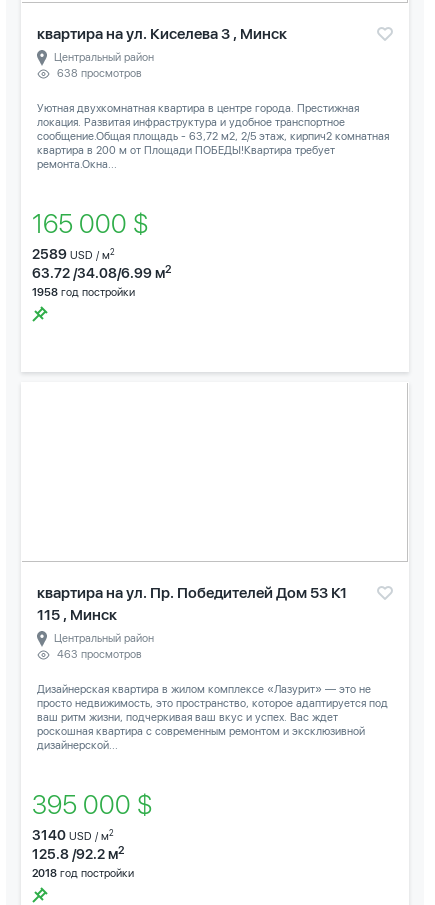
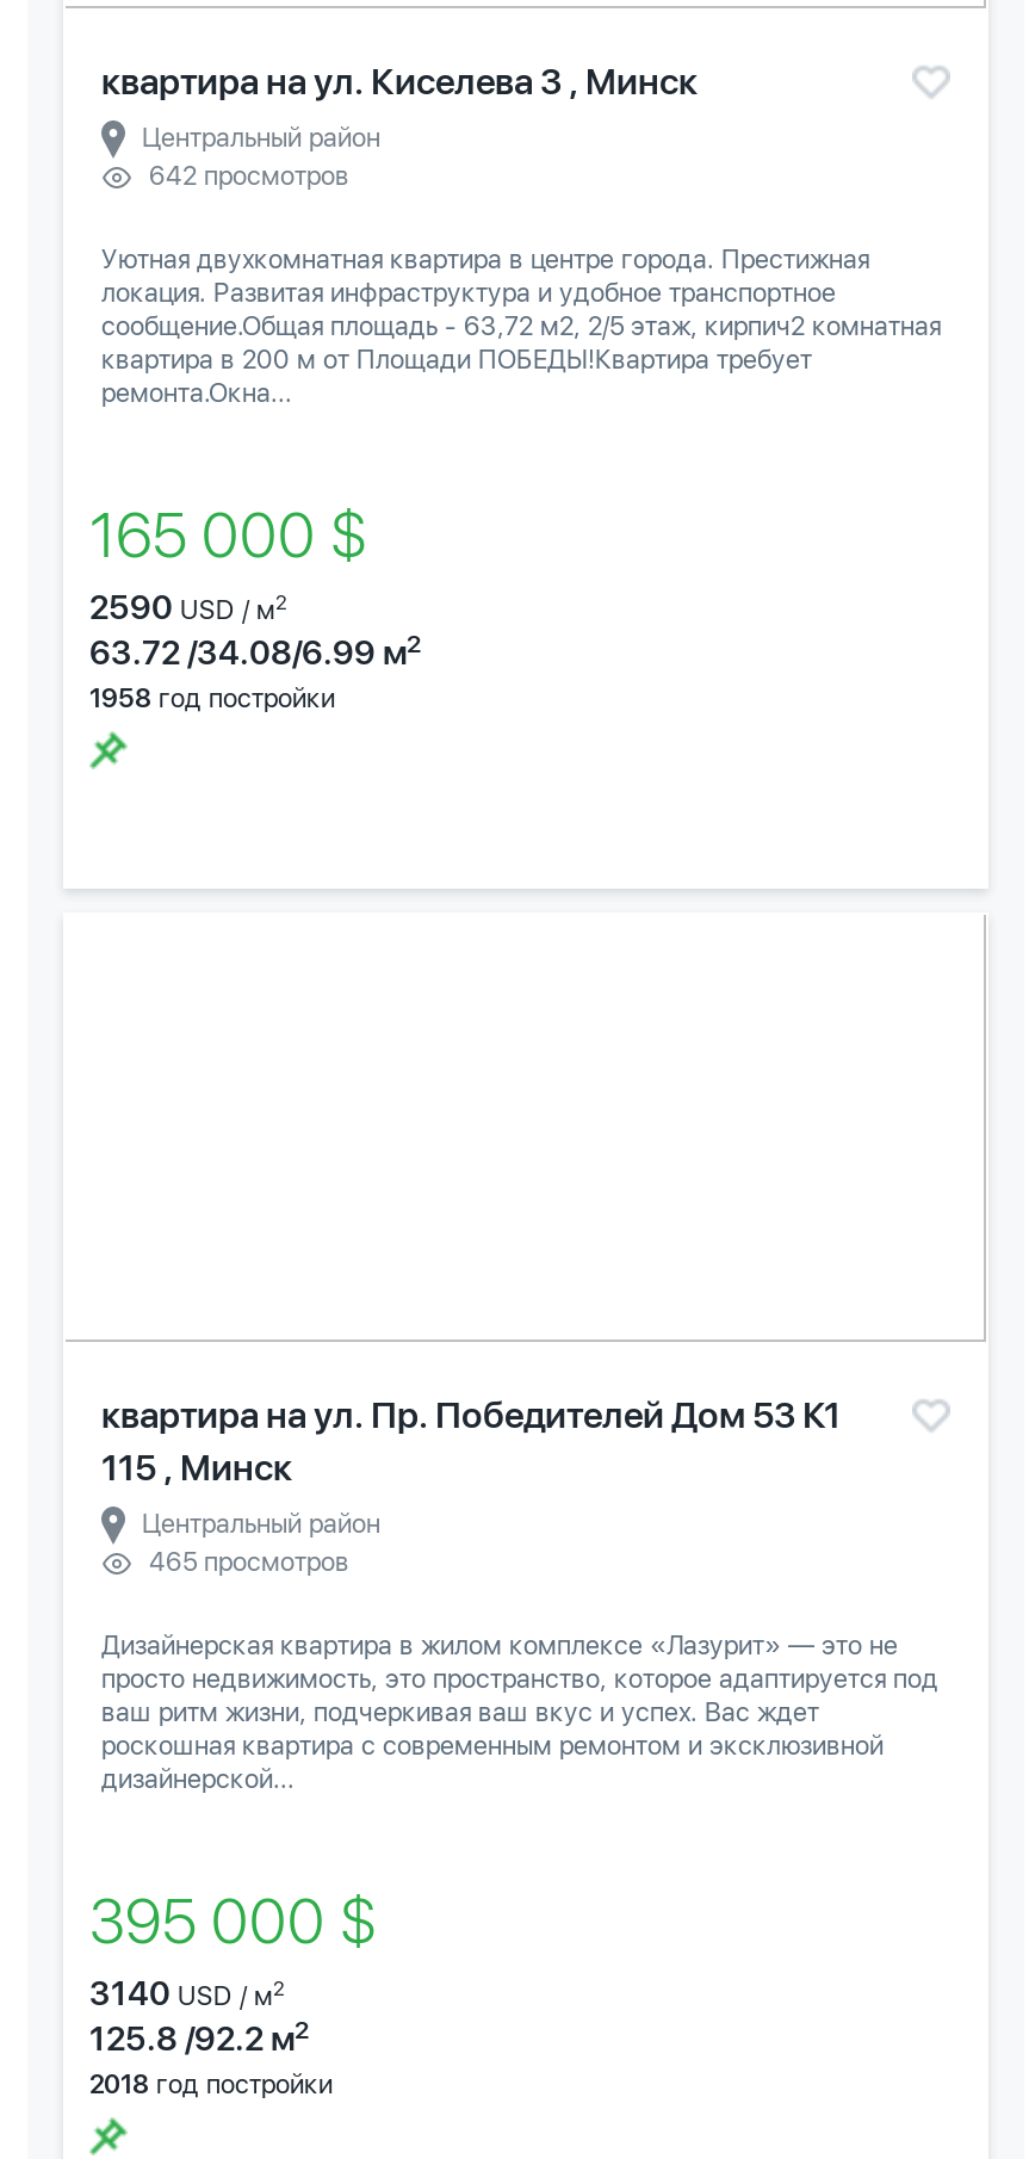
- 638 просмотров
+ 642 просмотров

- 2589 USD / м2
+ 2590 USD / м2

- 463 просмотров
+ 465 просмотров
